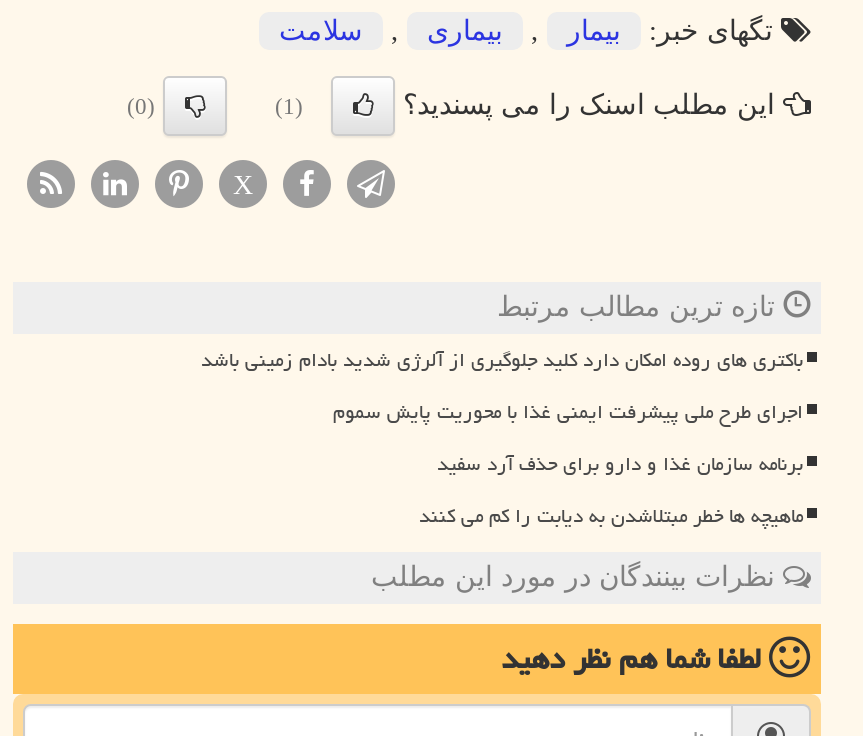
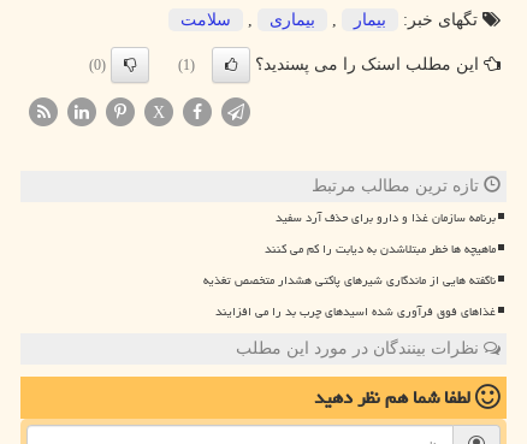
- باکتری های روده امکان دارد کلید جلوگیری از آلرژی شدید بادام زمینی باشد
- اجرای طرح ملی پیشرفت ایمنی غذا با محوریت پایش سموم

moved up: برنامه سازمان غذا و دارو برای حذف آرد سفید | ماهیچه ها خطر مبتلاشدن به دیابت را کم می کنند

+ ناگفته هایی از ماندگاری شیرهای پاکتی هشدار متخصص تغذیه
+ غذاهای فوق فرآوری شده اسیدهای چرب بد را می افزایند
